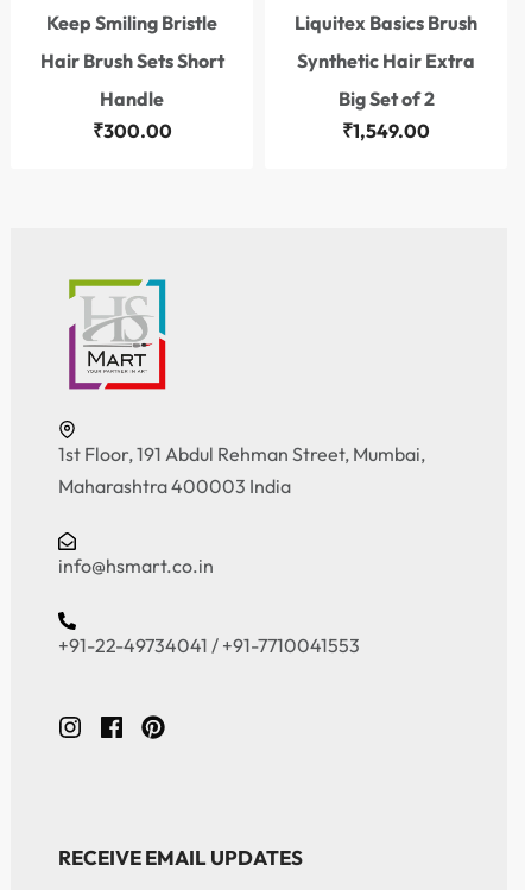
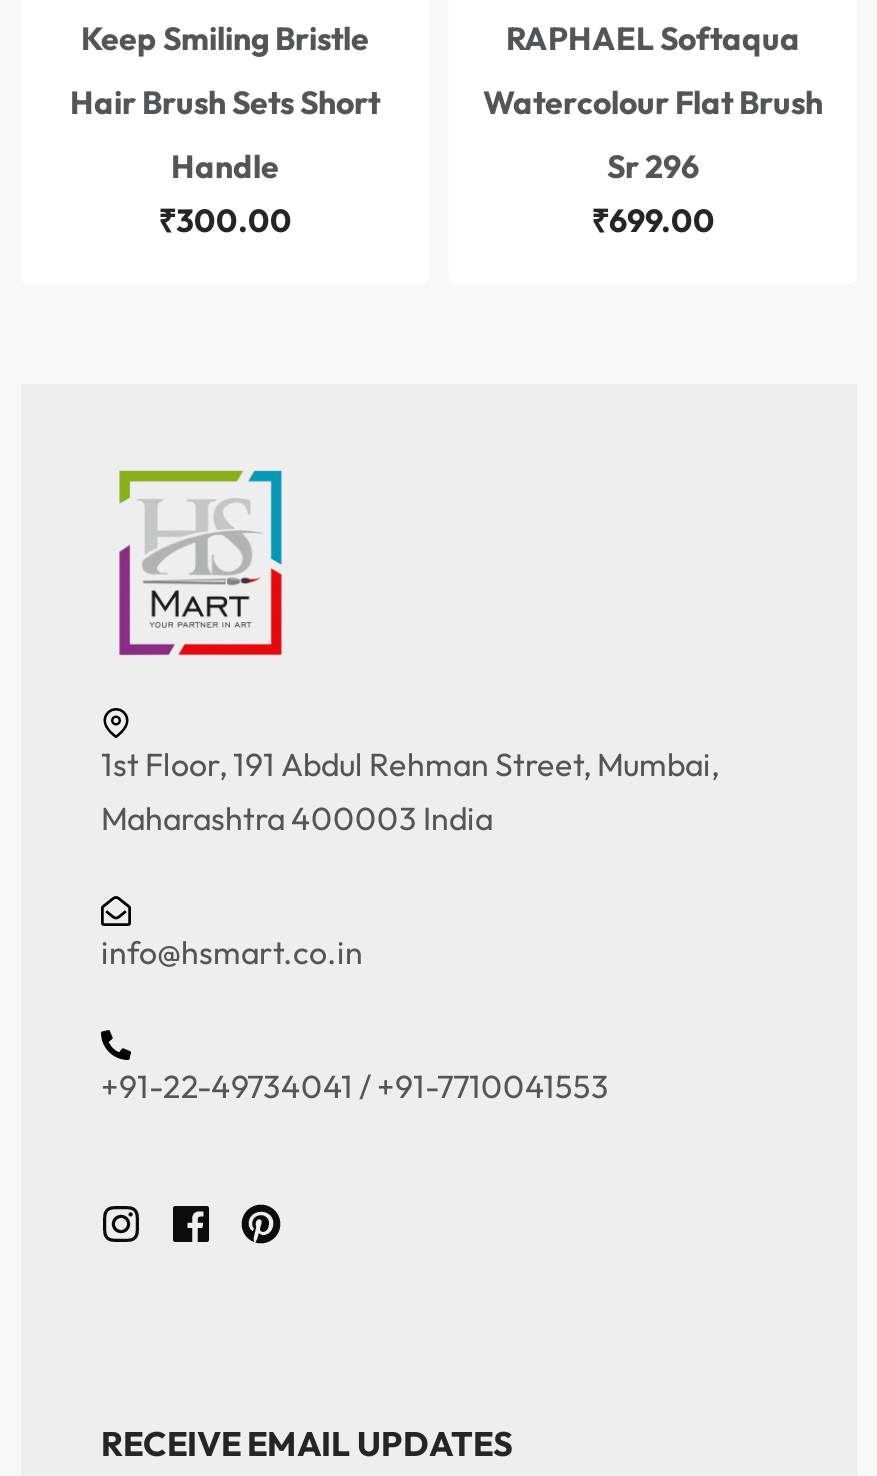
- Liquitex Basics Brush
+ RAPHAEL Softaqua

- Synthetic Hair Extra
+ Watercolour Flat Brush

- Big Set of 2
- ₹1,549.00
+ Sr 296
+ ₹699.00
